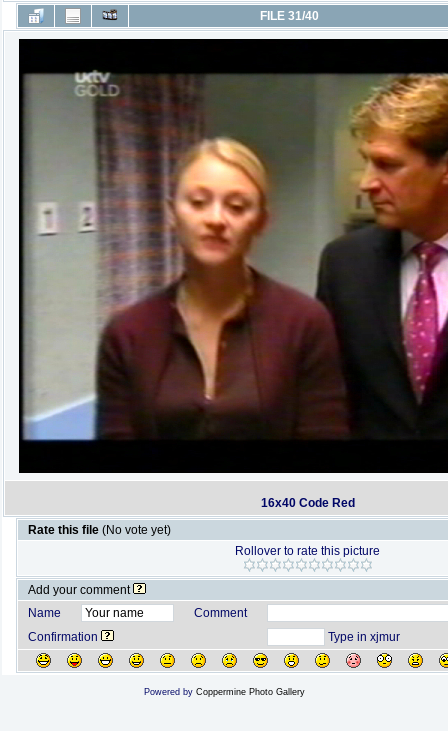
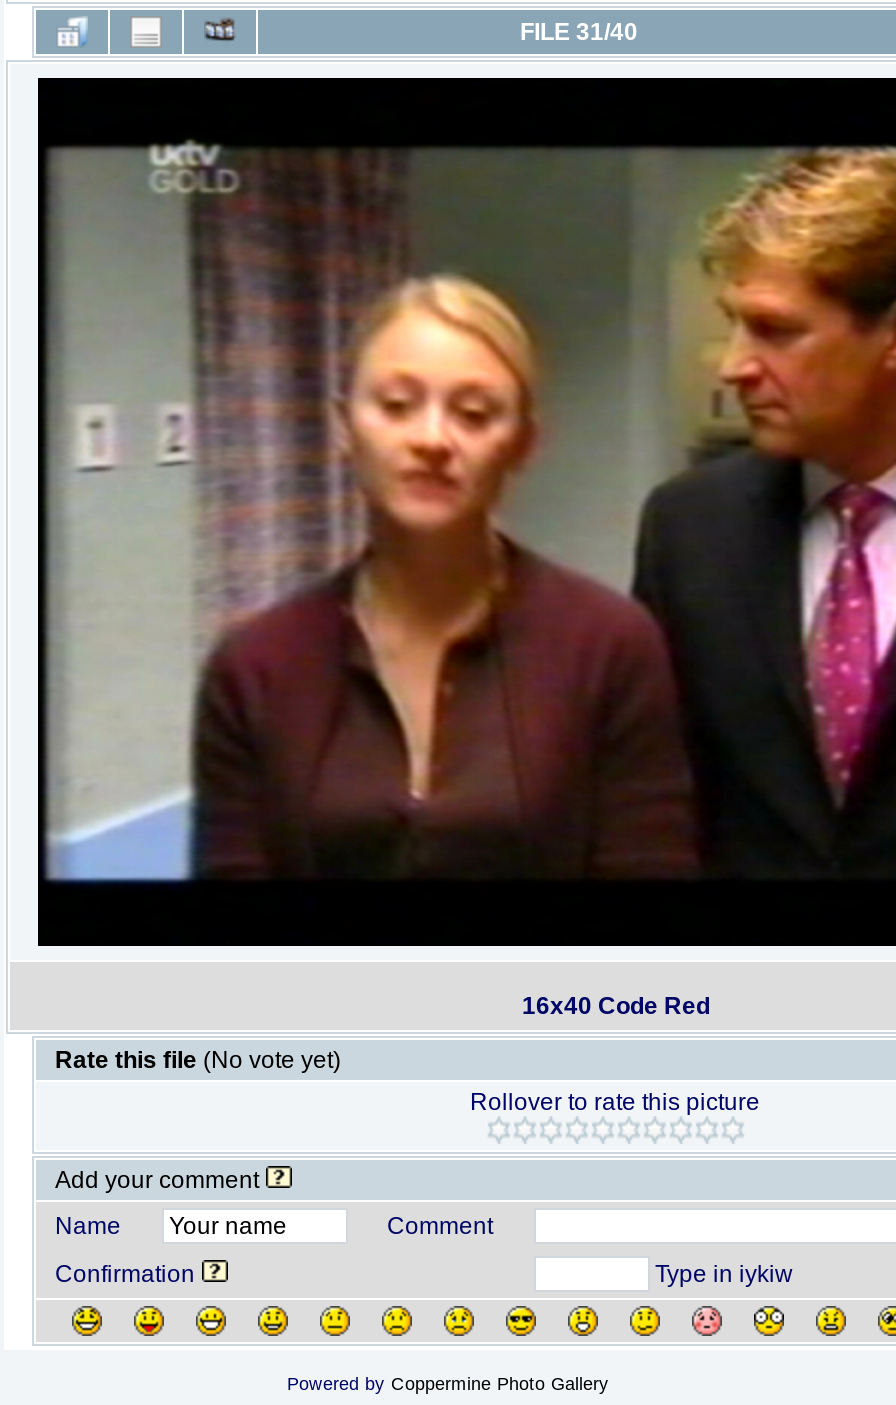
- Type in xjmur
+ Type in iykiw
